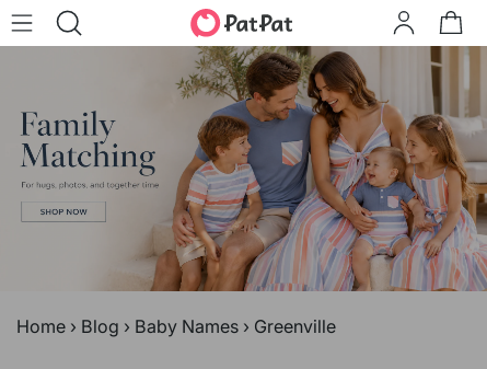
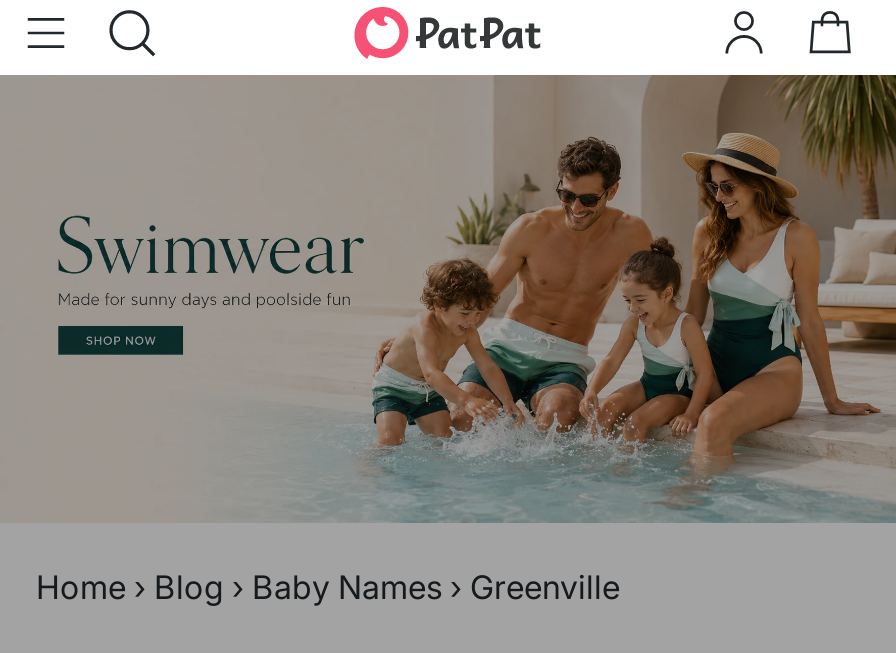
- [image]
+ [image]
